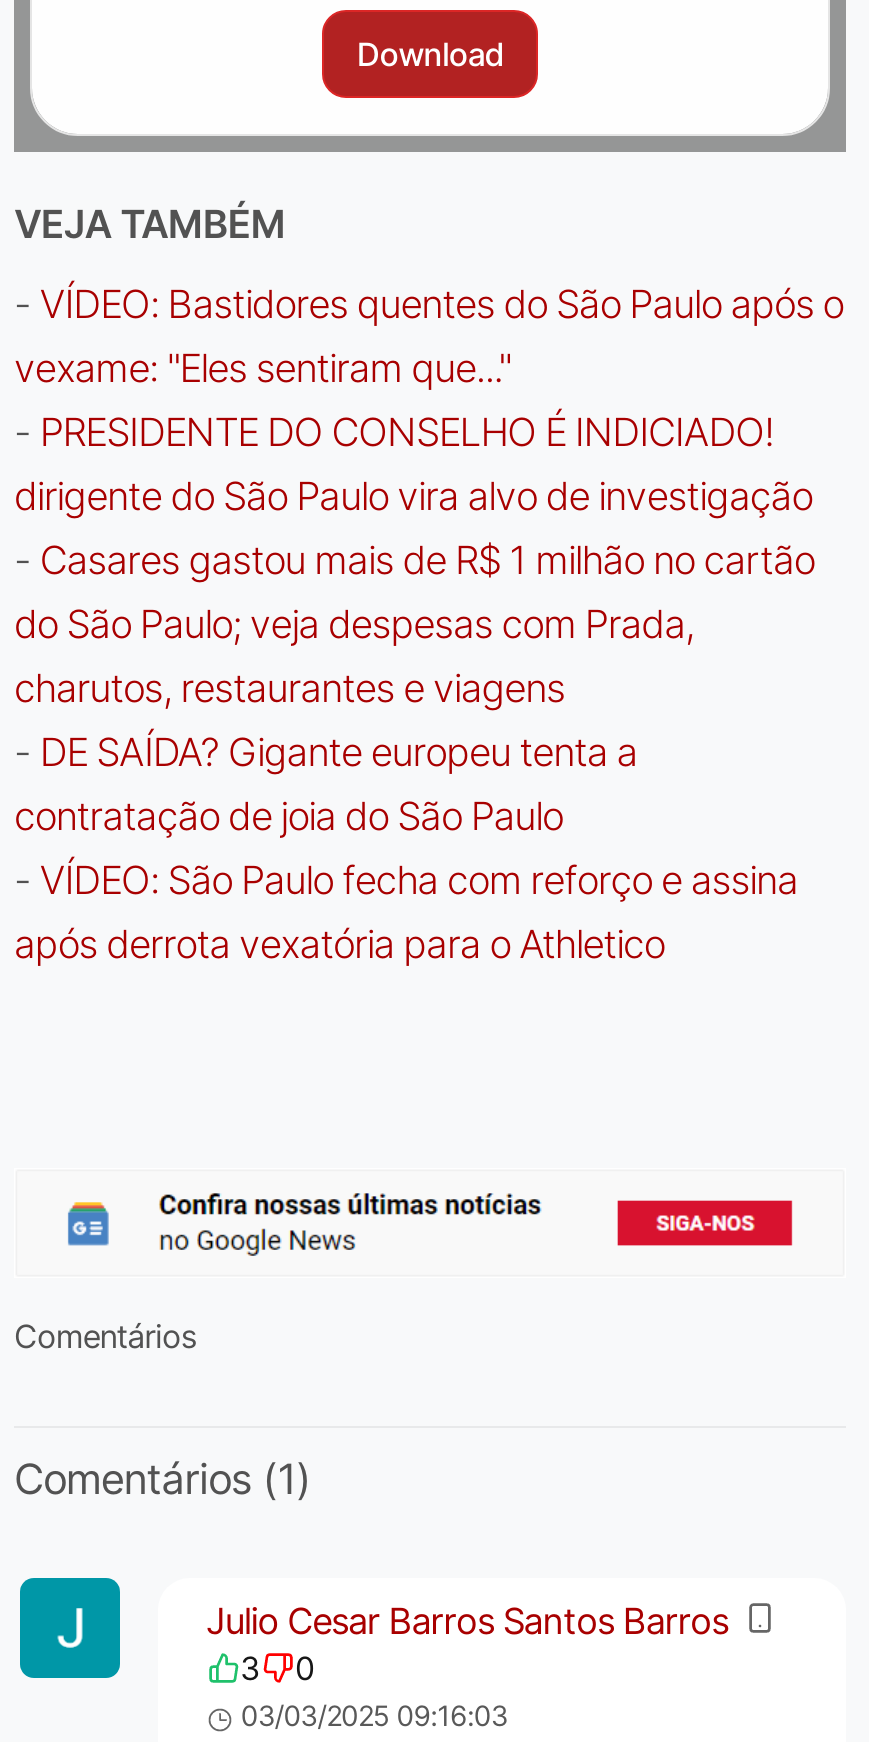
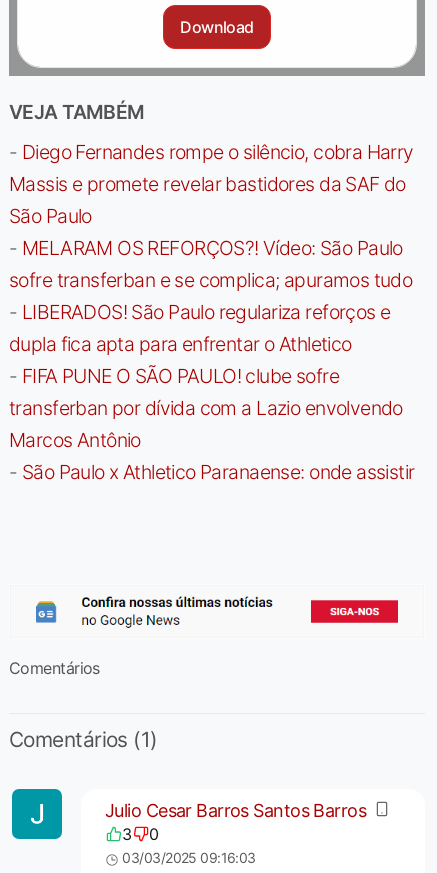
- - VÍDEO: Bastidores quentes do São Paulo após o
- vexame: "Eles sentiram que..."
- - PRESIDENTE DO CONSELHO É INDICIADO!
- dirigente do São Paulo vira alvo de investigação
- - Casares gastou mais de R$ 1 milhão no cartão
- do São Paulo; veja despesas com Prada,
- charutos, restaurantes e viagens
- - DE SAÍDA? Gigante europeu tenta a
- contratação de joia do São Paulo
- - VÍDEO: São Paulo fecha com reforço e assina
- após derrota vexatória para o Athletico
+ - Diego Fernandes rompe o silêncio, cobra Harry
+ Massis e promete revelar bastidores da SAF do
+ São Paulo
+ - MELARAM OS REFORÇOS?! Vídeo: São Paulo
+ sofre transferban e se complica; apuramos tudo
+ - LIBERADOS! São Paulo regulariza reforços e
+ dupla fica apta para enfrentar o Athletico
+ - FIFA PUNE O SÃO PAULO! clube sofre
+ transferban por dívida com a Lazio envolvendo
+ Marcos Antônio
+ - São Paulo x Athletico Paranaense: onde assistir
